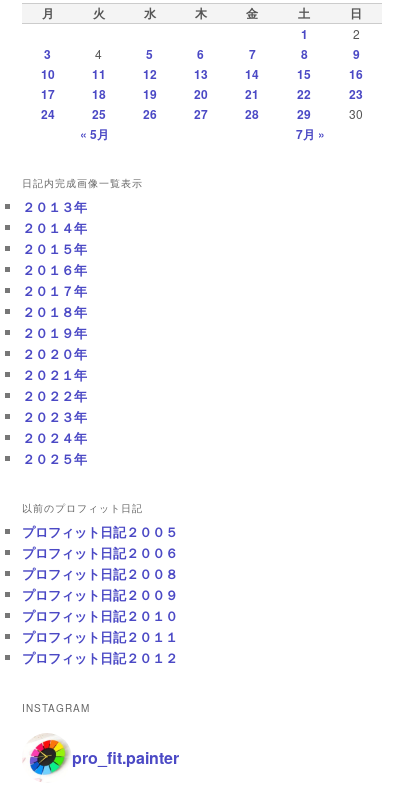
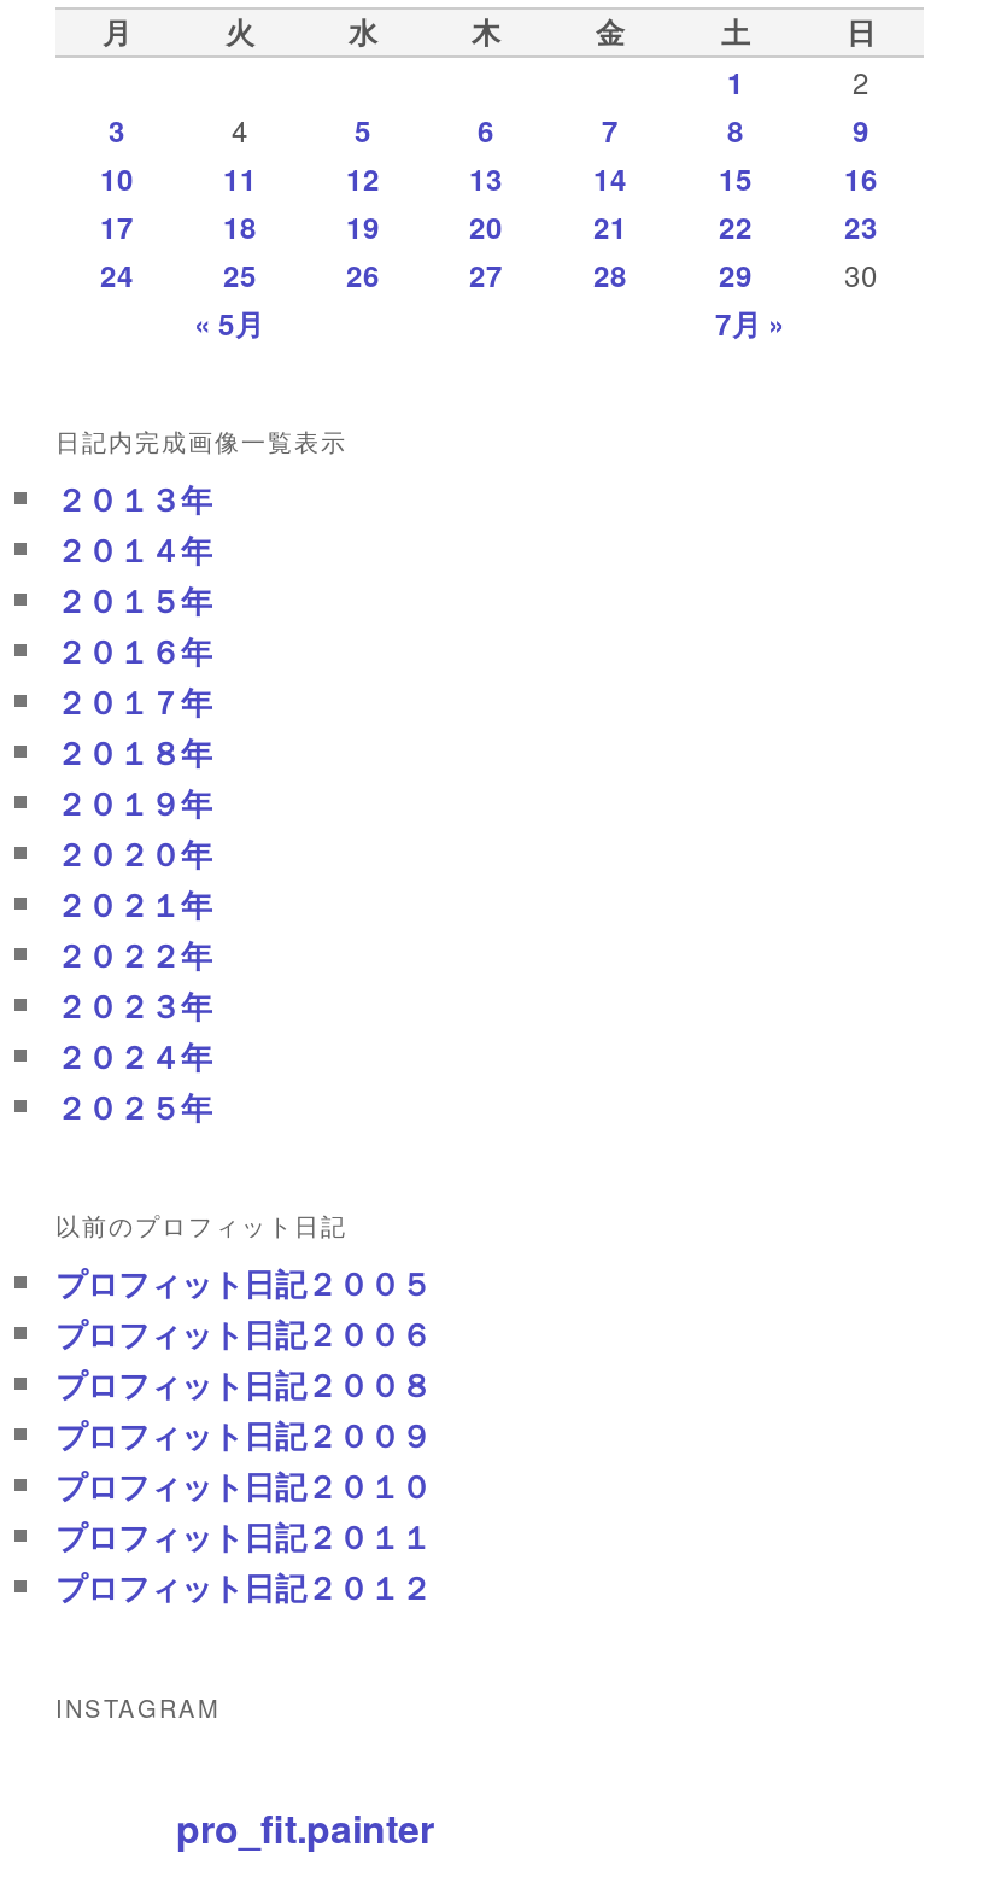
- [image]
